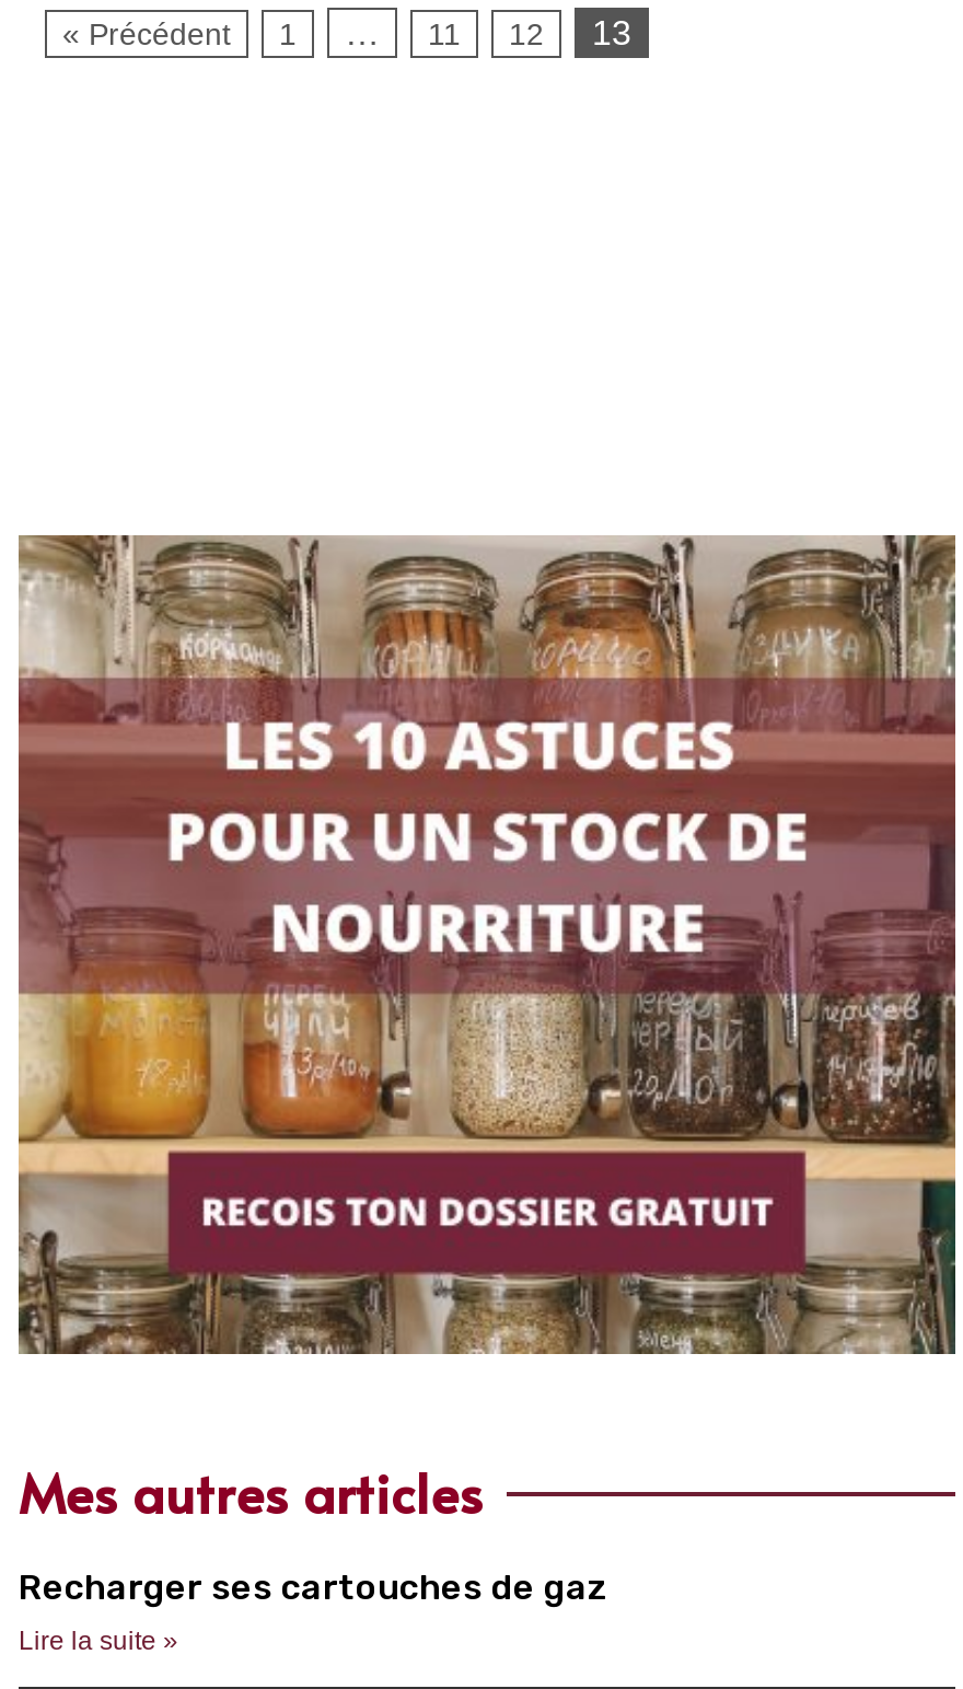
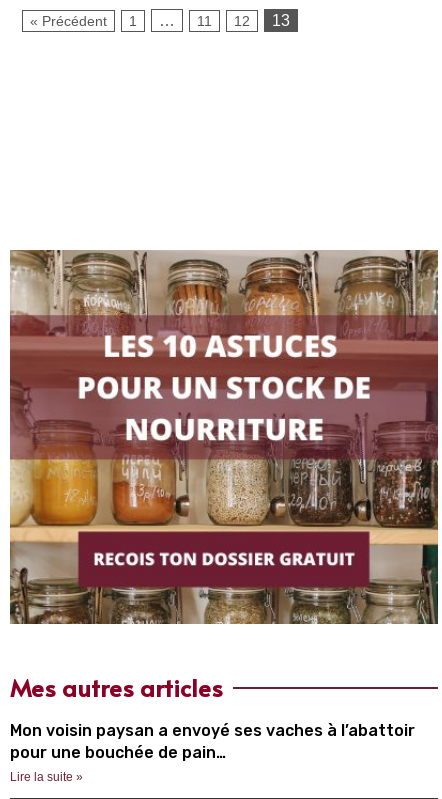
- Recharger ses cartouches de gaz
+ Mon voisin paysan a envoyé ses vaches à l’abattoir
+ pour une bouchée de pain…
